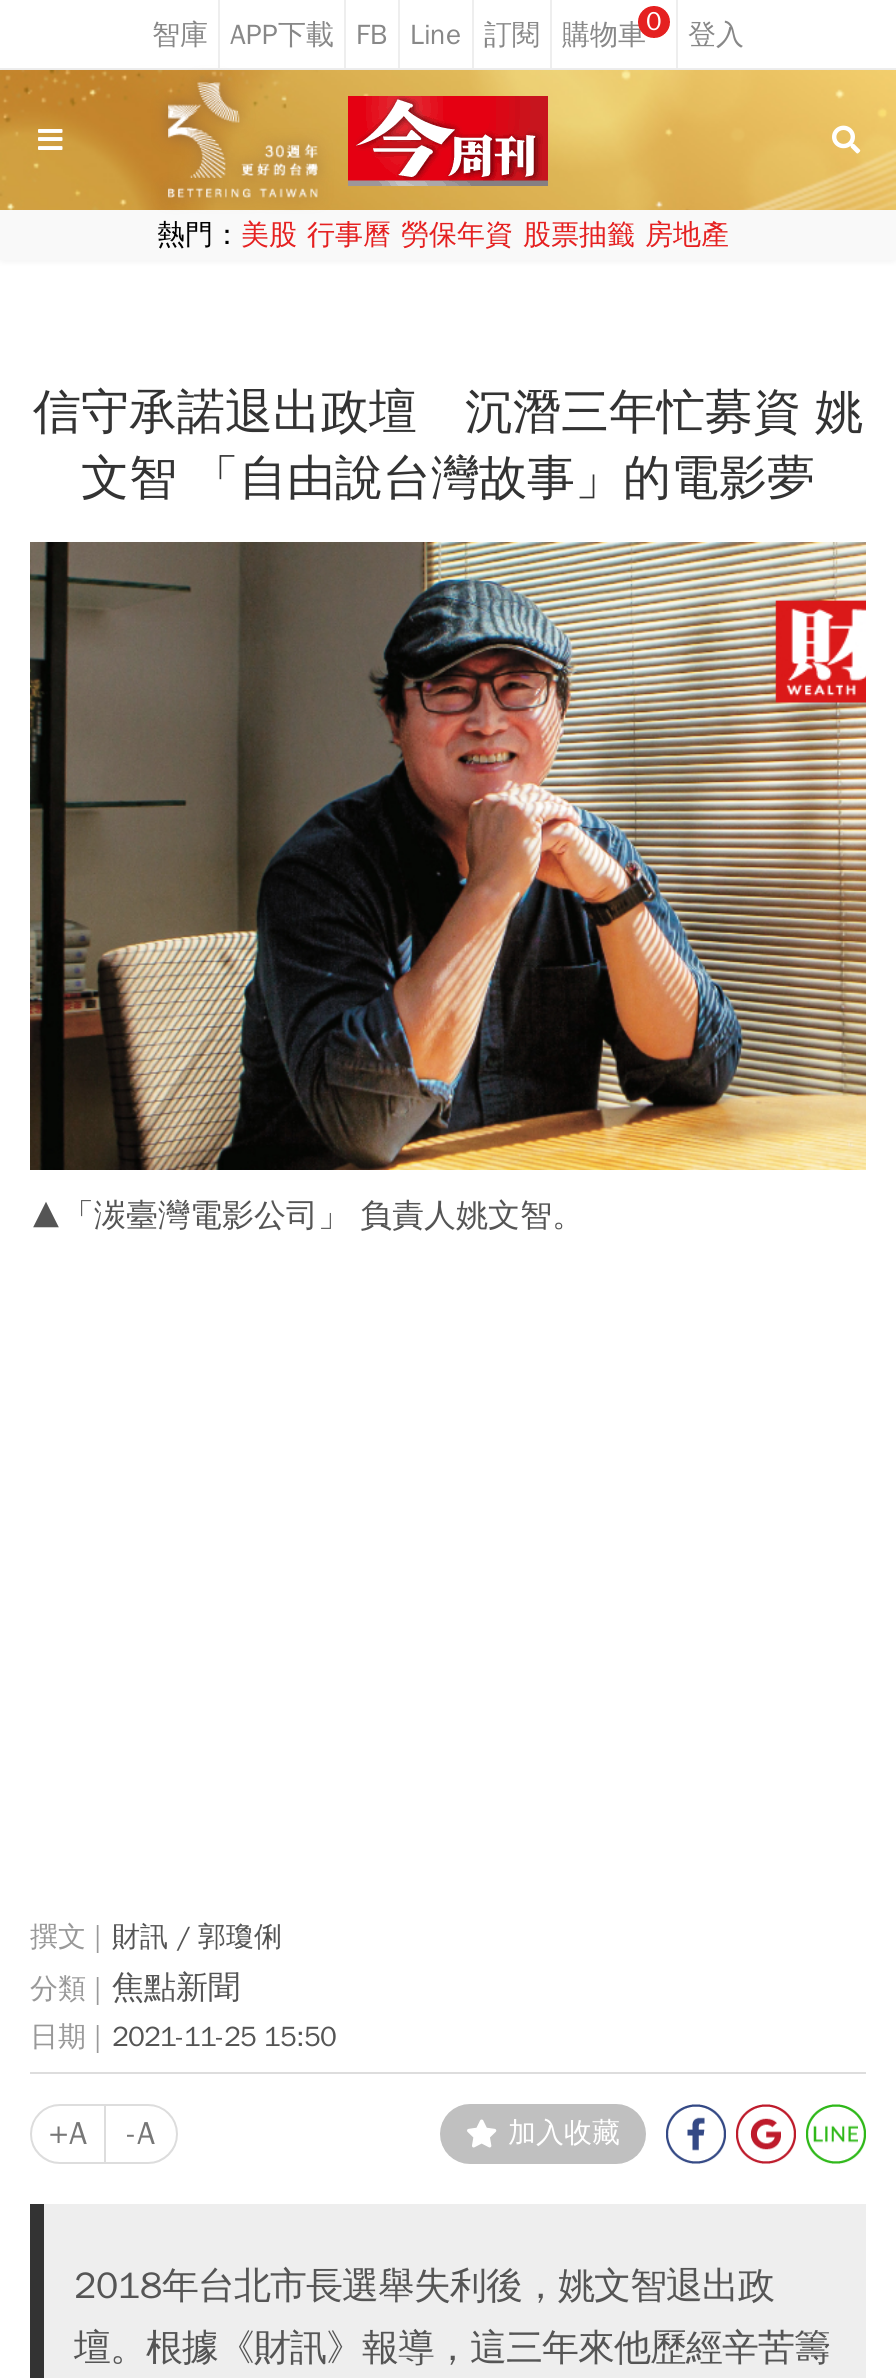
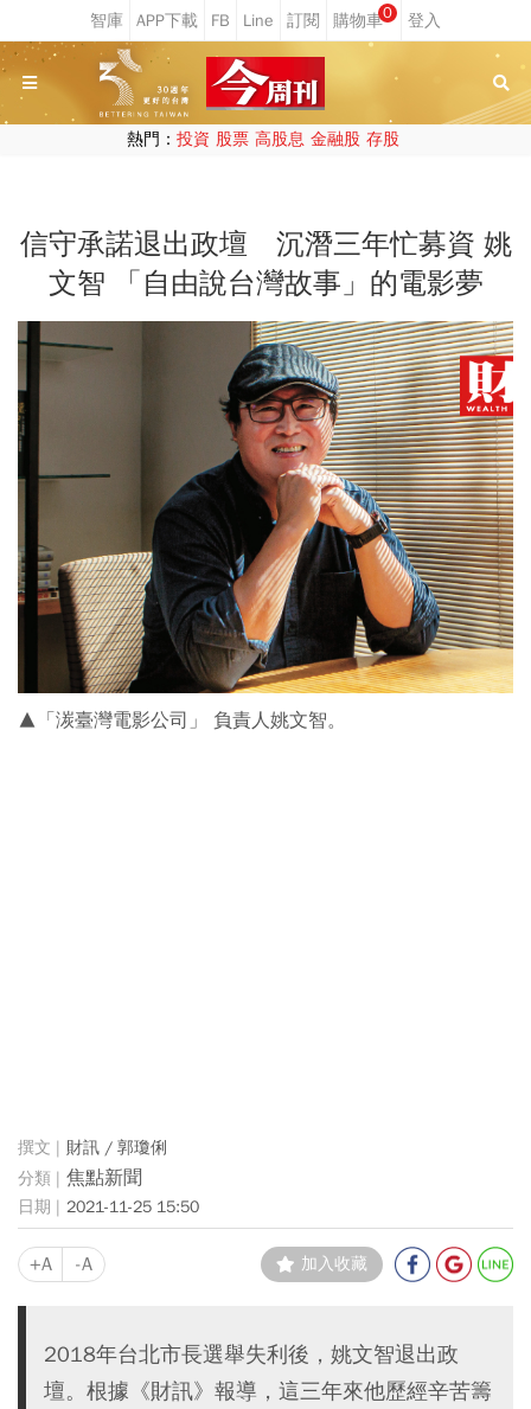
- 熱門：美股 行事曆 勞保年資 股票抽籤 房地產
+ 熱門：投資 股票 高股息 金融股 存股
